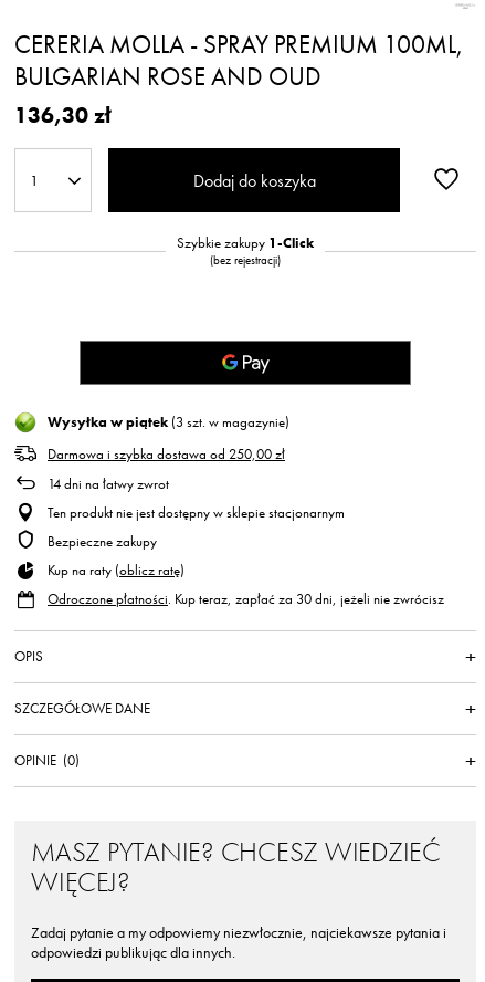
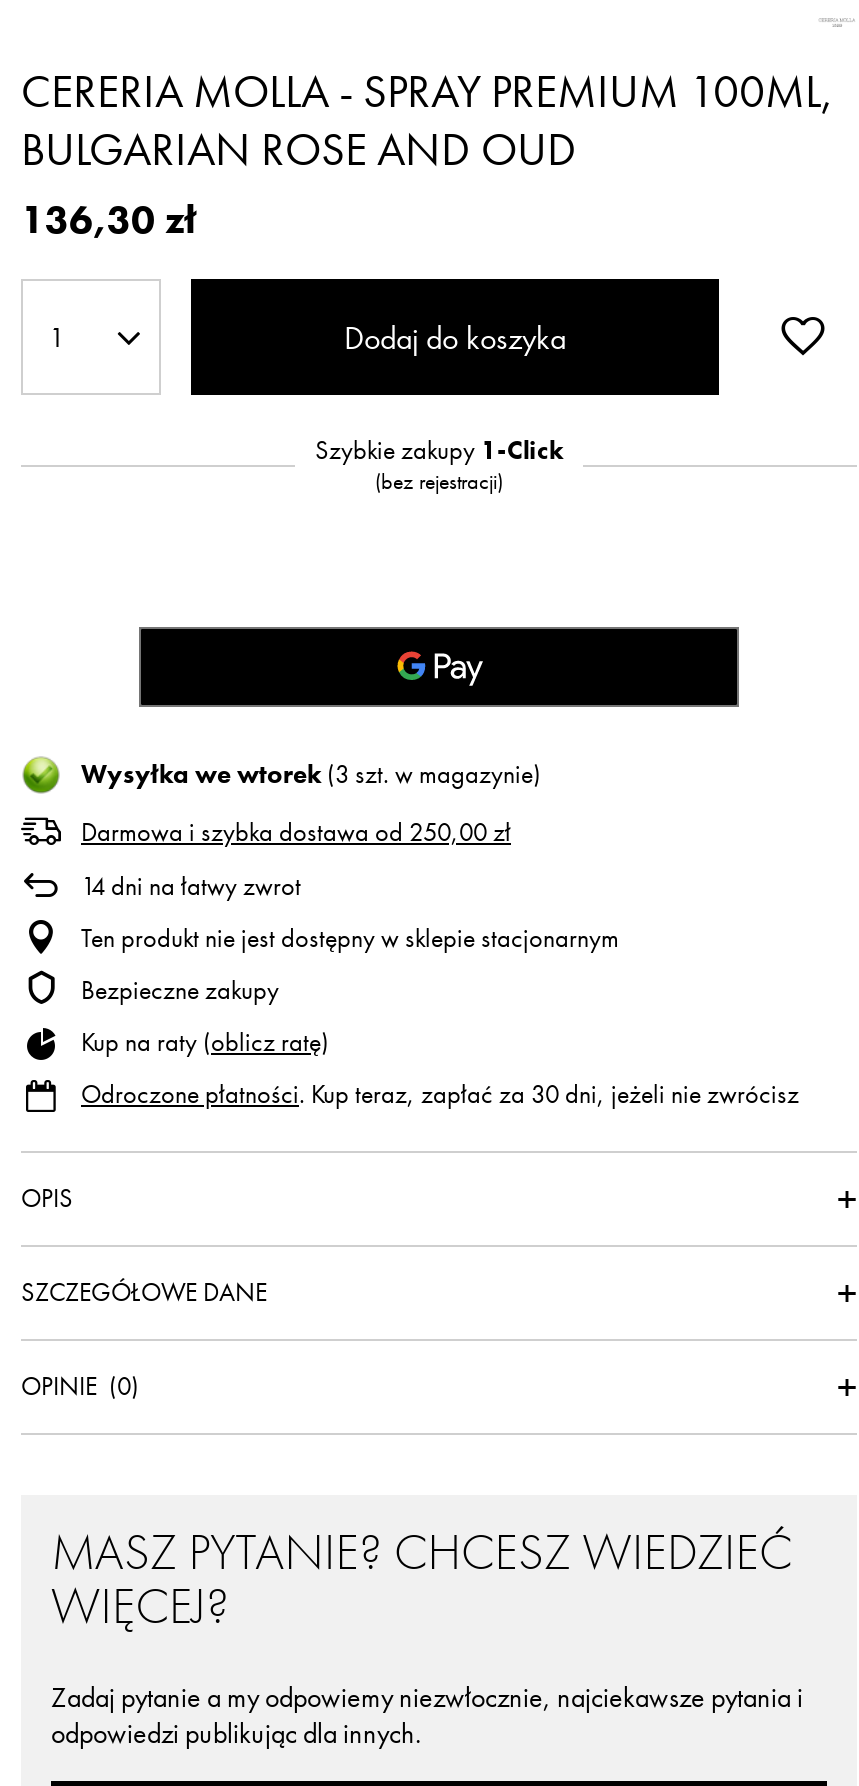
- Wysyłka w piątek (3 szt. w magazynie)
+ Wysyłka we wtorek (3 szt. w magazynie)
